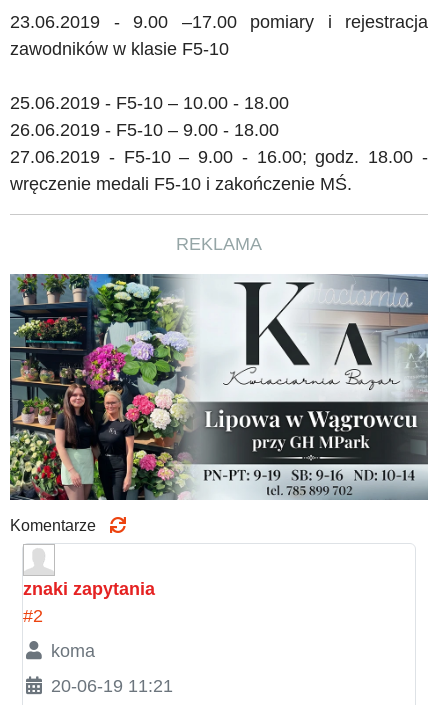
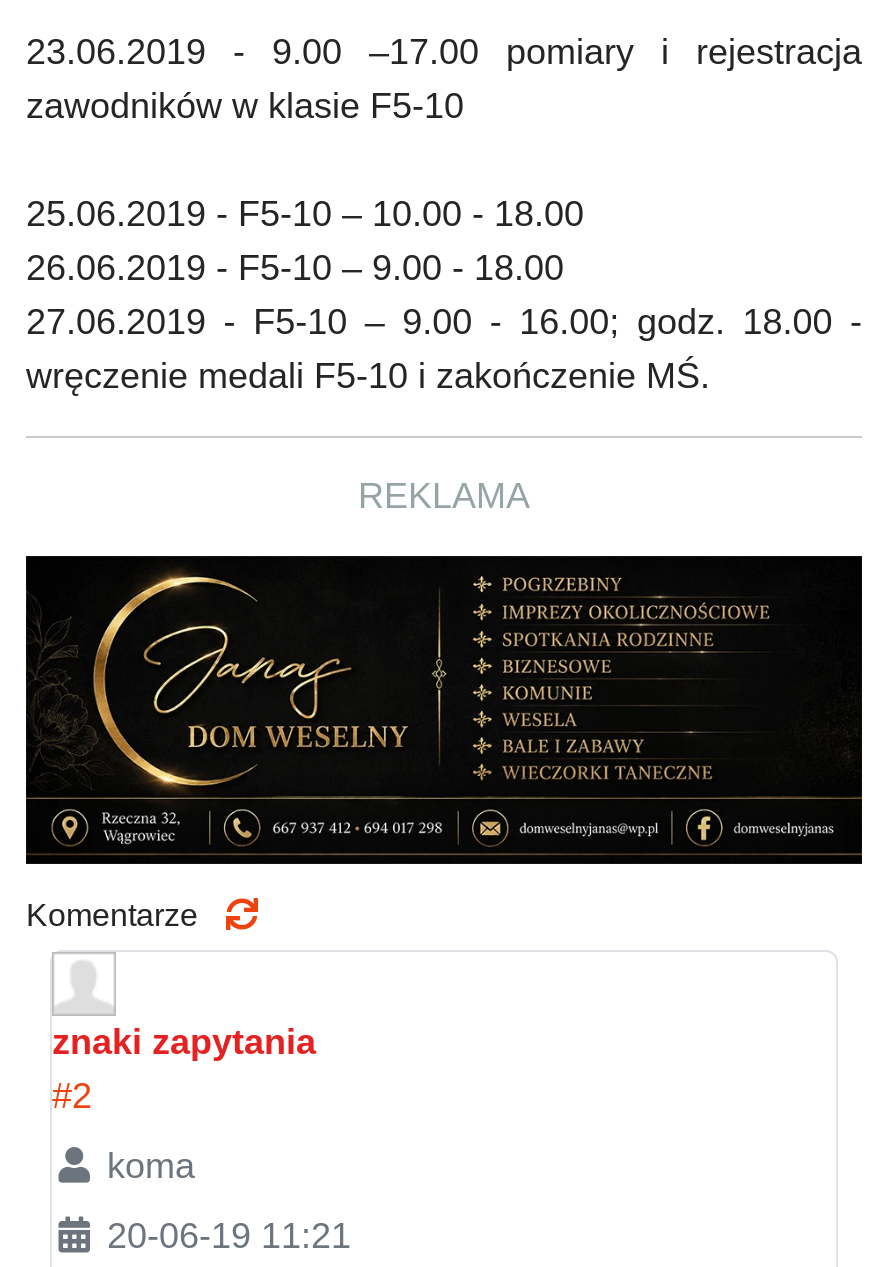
- [image]
+ [image]
